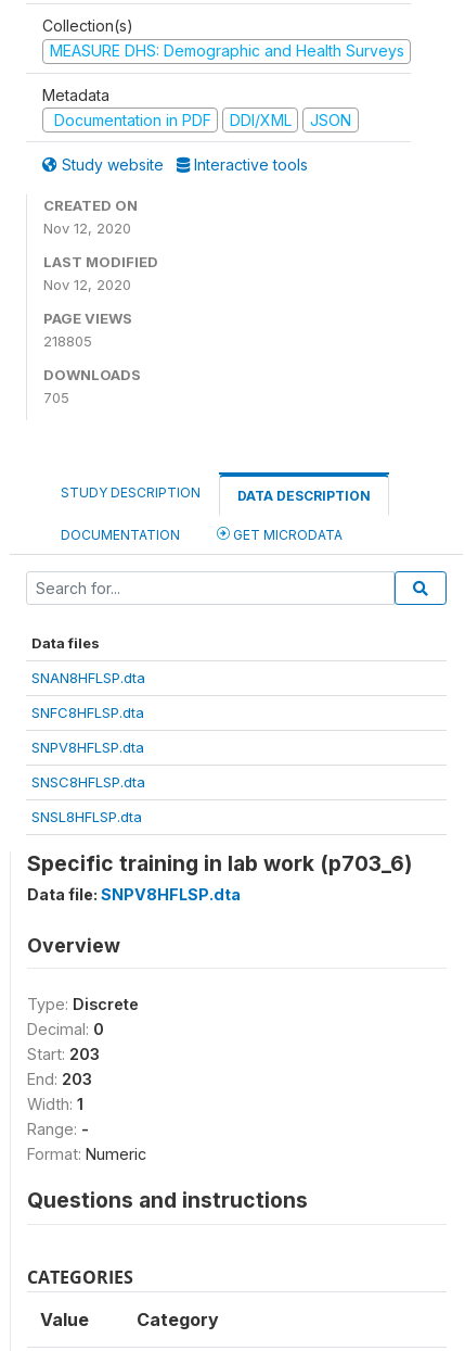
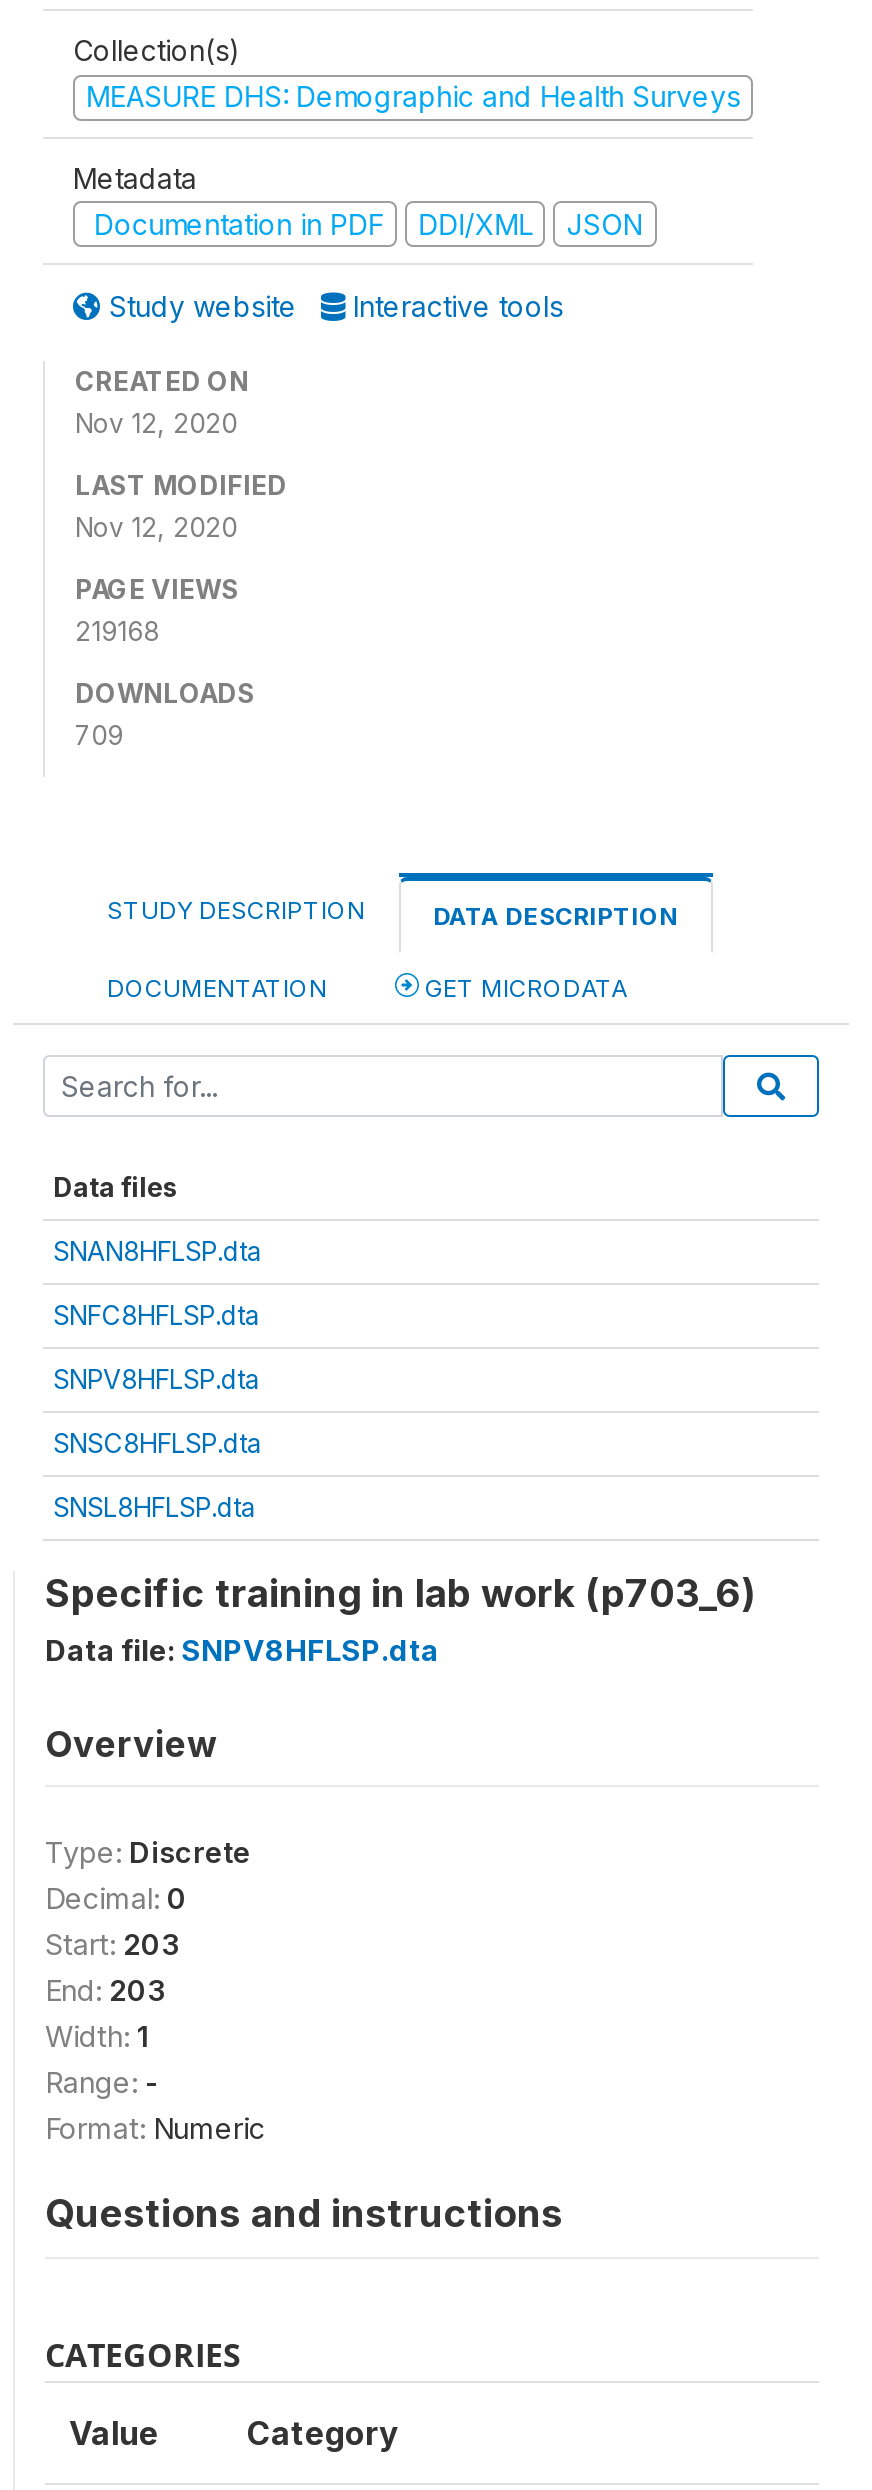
- 218805
+ 219168

- 705
+ 709
